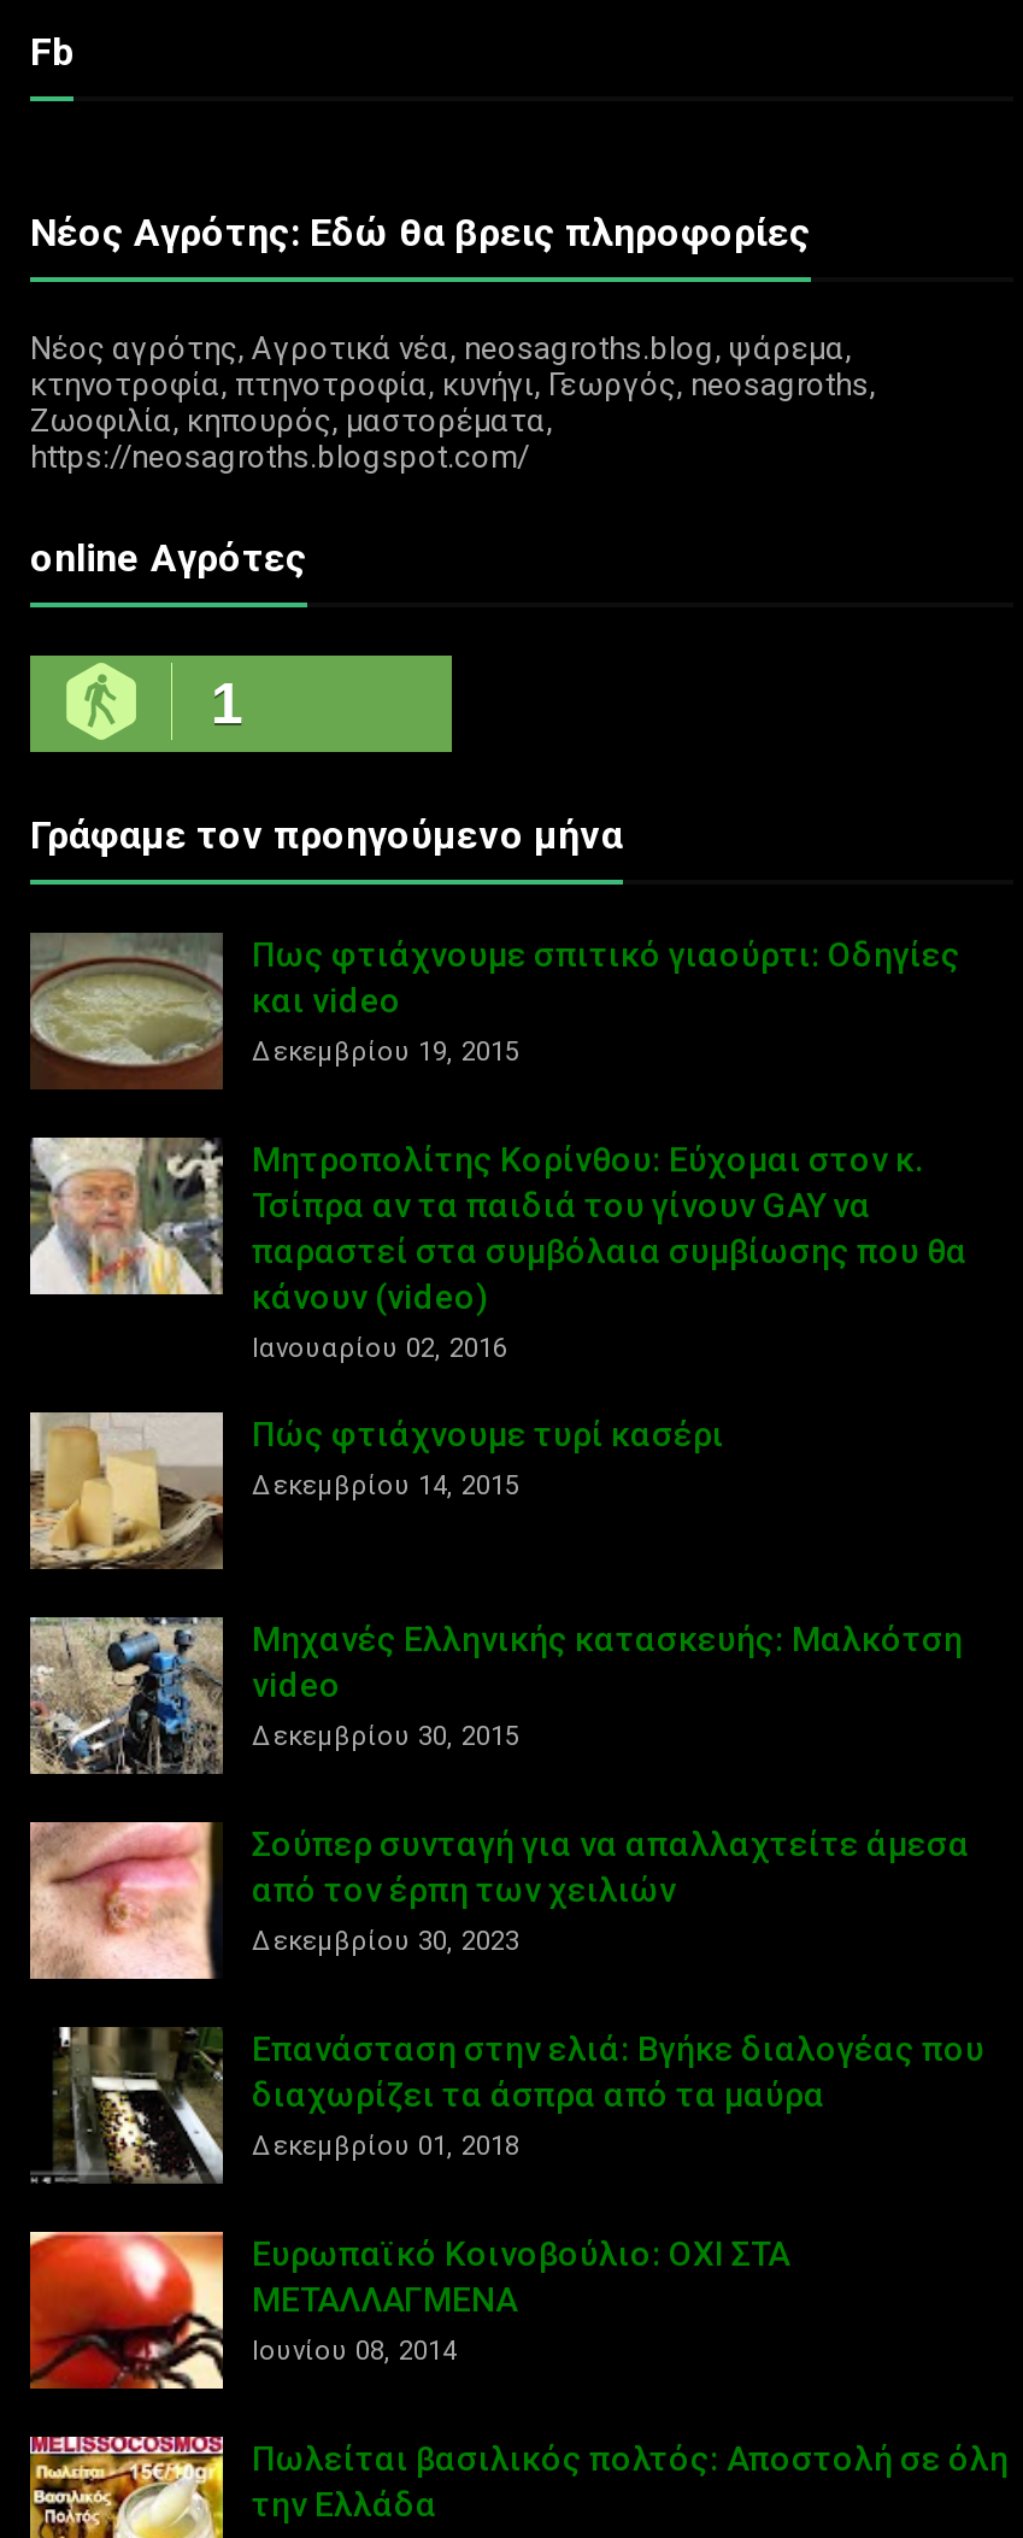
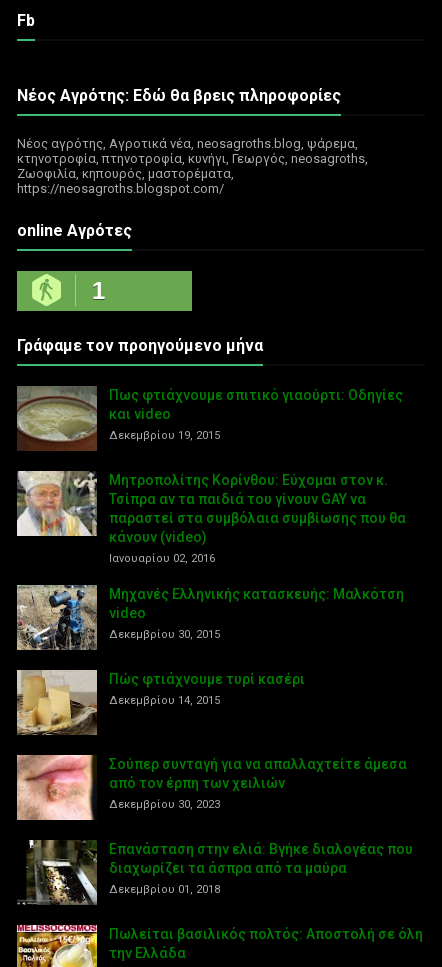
moved down: [image] | Πώς φτιάχνουμε τυρί κασέρι | Δεκεμβρίου 14, 2015

- [image]
- Ευρωπαϊκό Κοινοβούλιο: ΟΧΙ ΣΤΑ
- ΜΕΤΑΛΛΑΓΜΕΝΑ
- Ιουνίου 08, 2014
